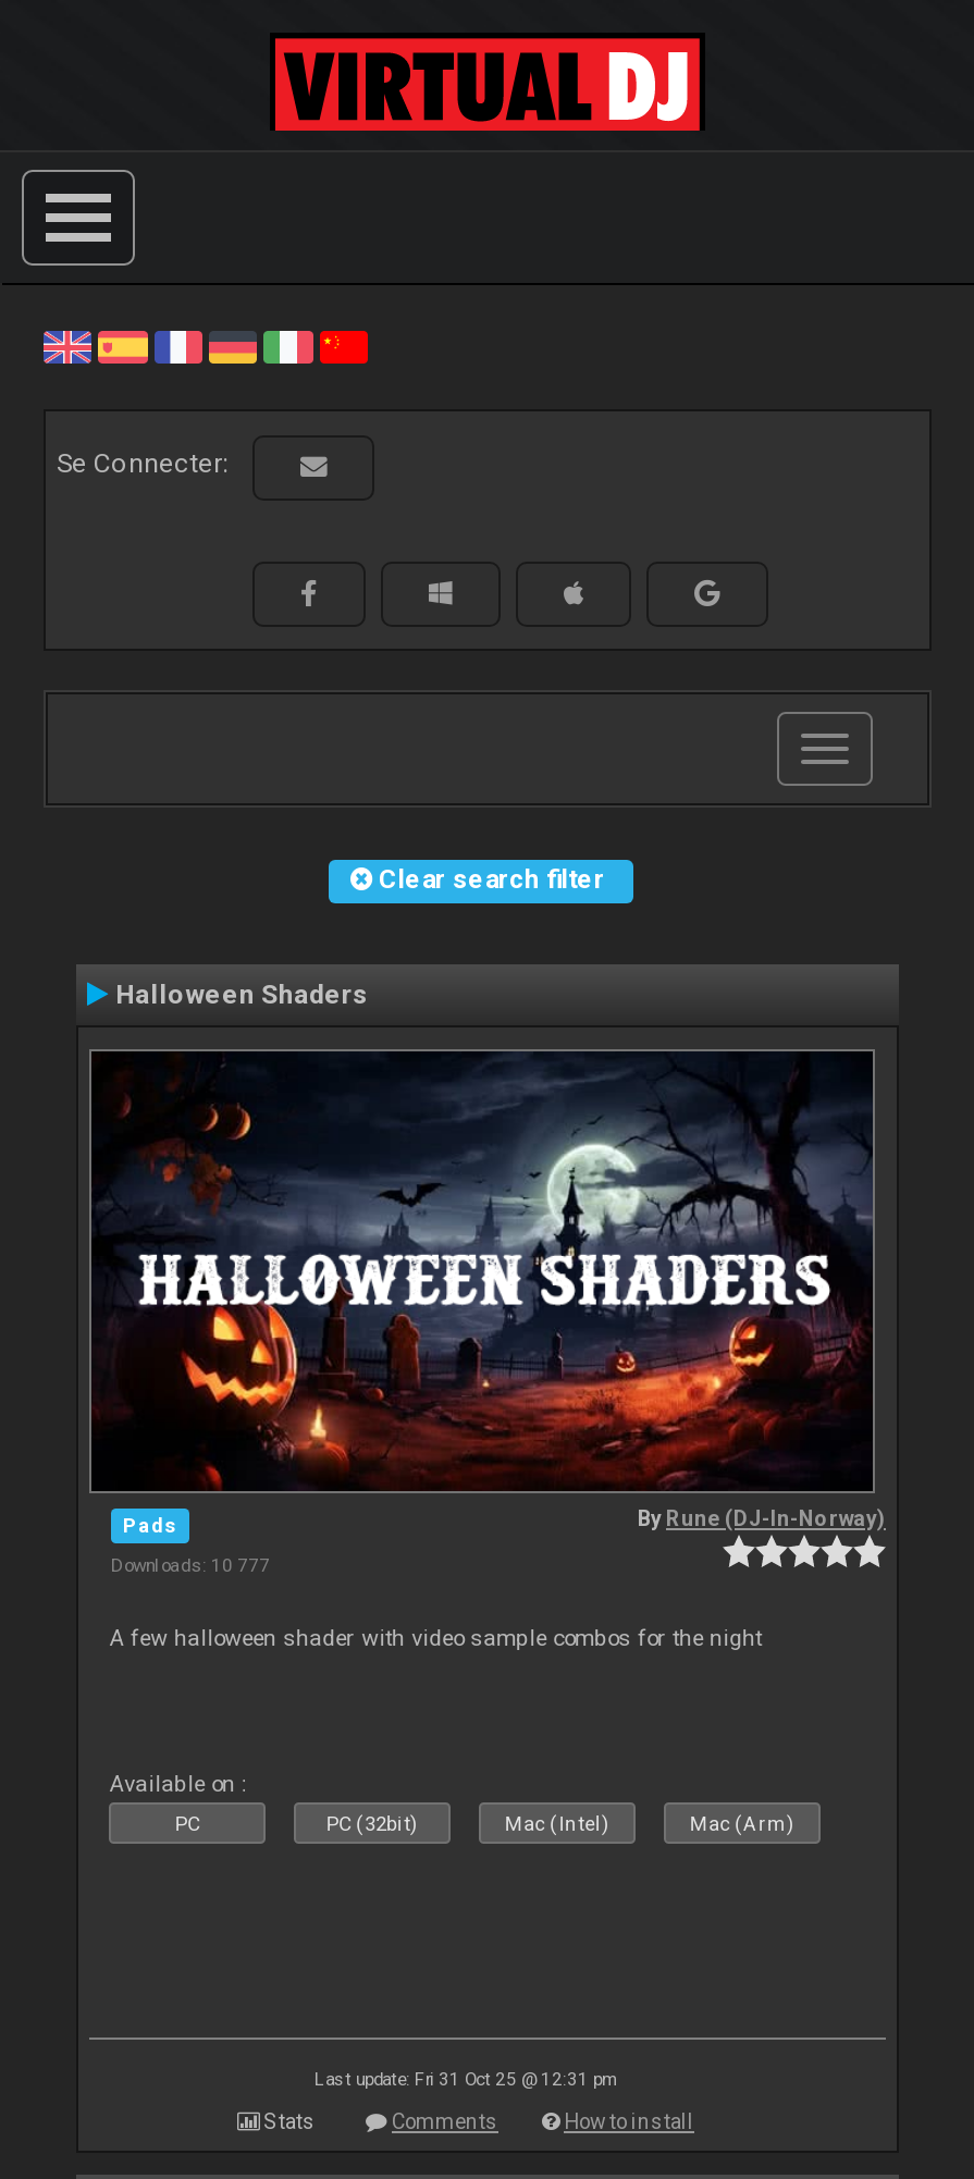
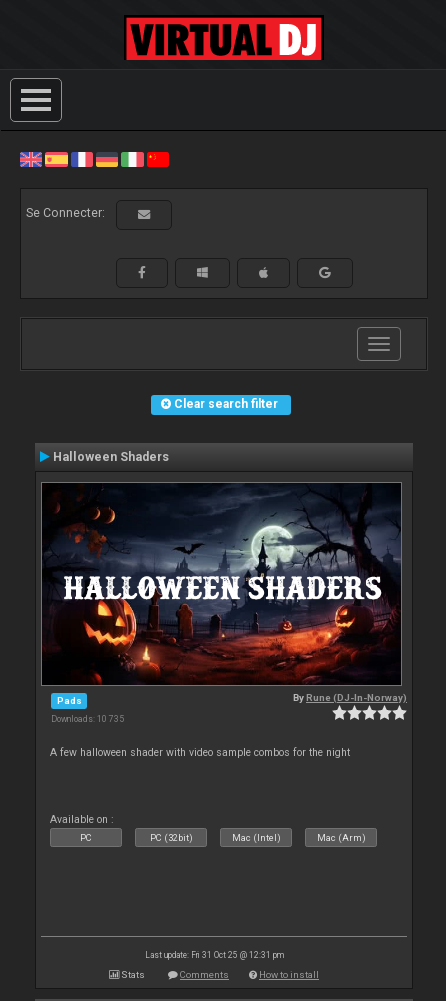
- Downloads: 10 777
+ Downloads: 10 735
